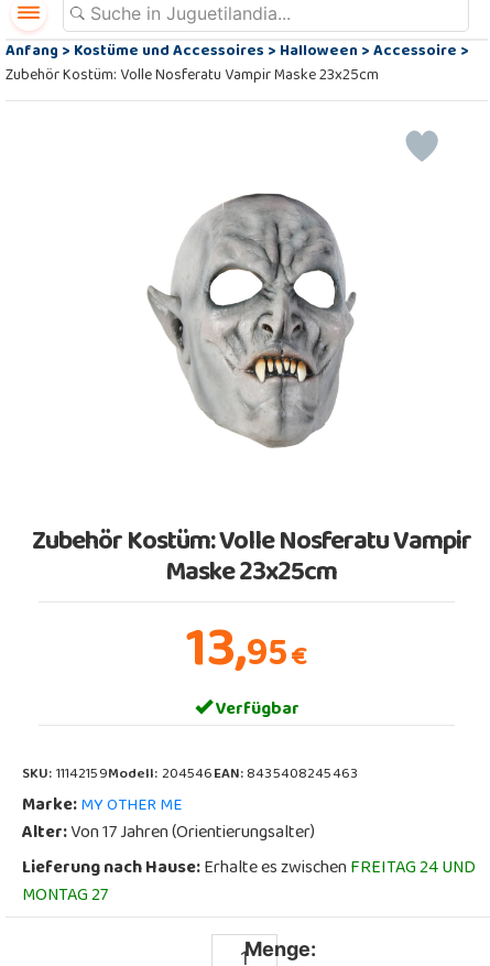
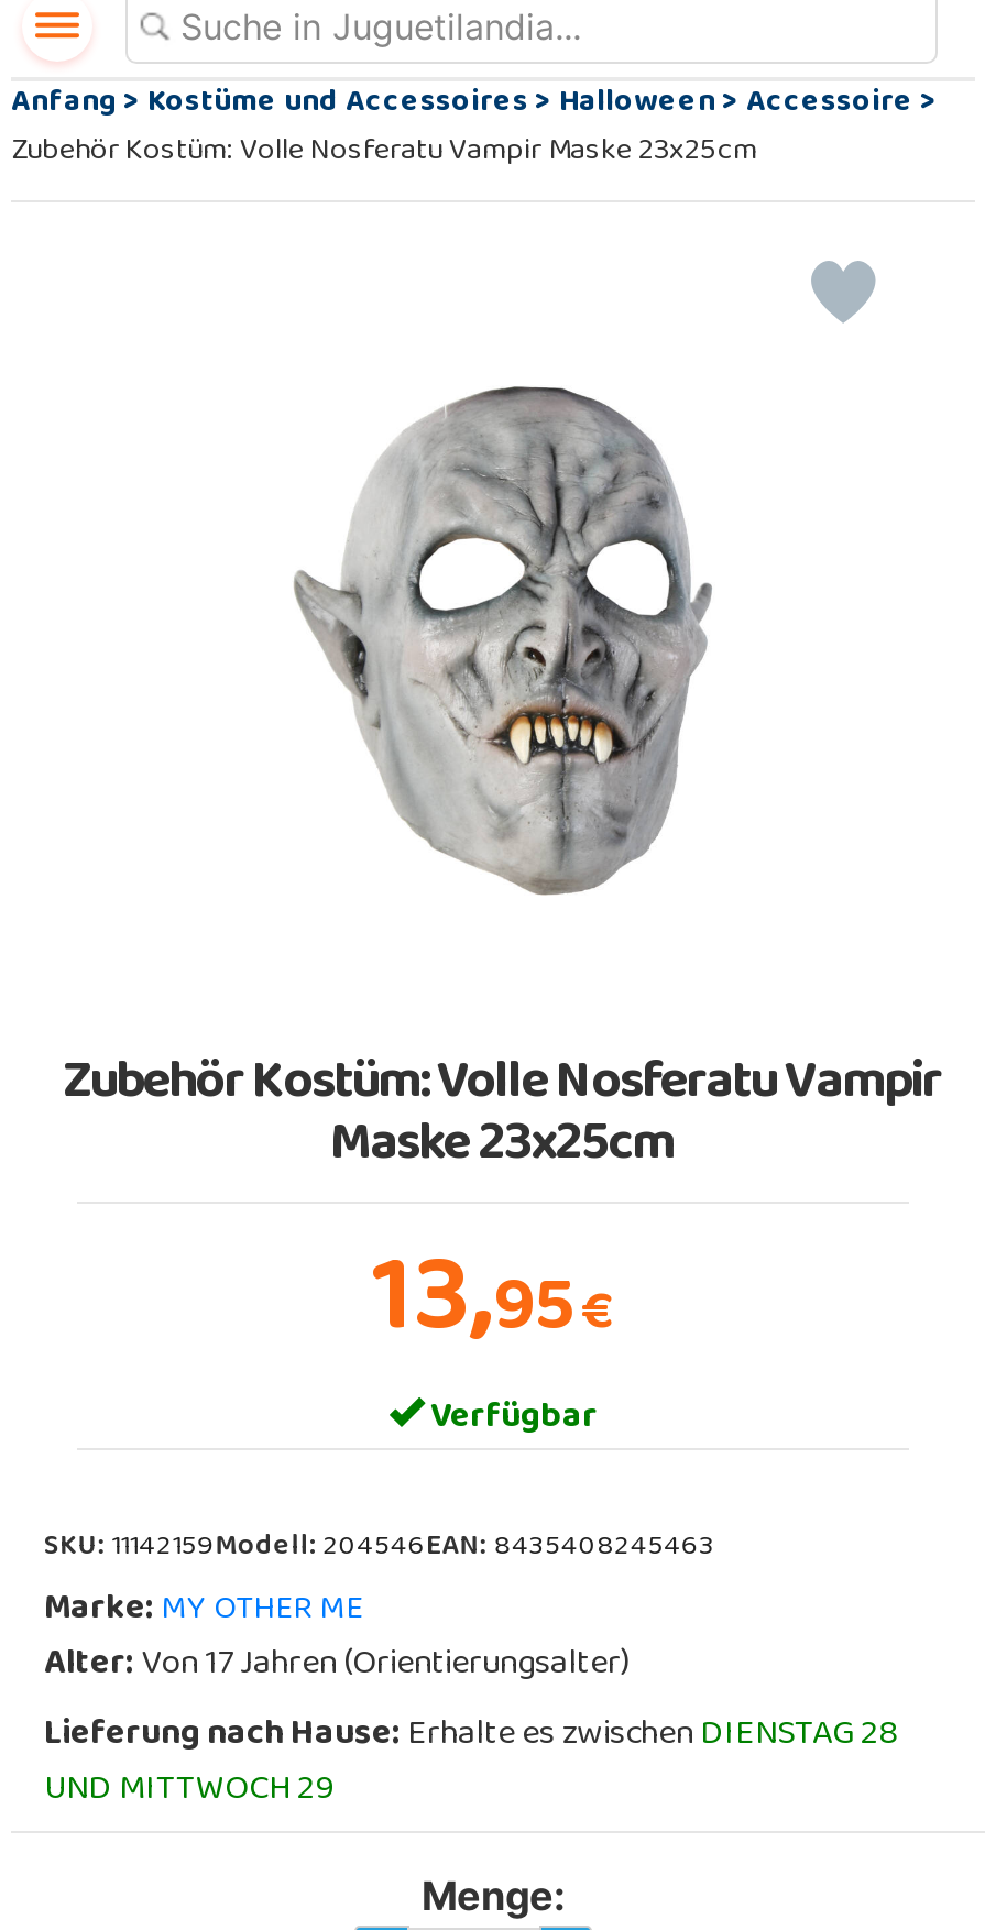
- Lieferung nach Hause: Erhalte es zwischenFREITAG 24 UND
- MONTAG 27
+ Lieferung nach Hause: Erhalte es zwischenDIENSTAG 28
+ UND MITTWOCH 29
